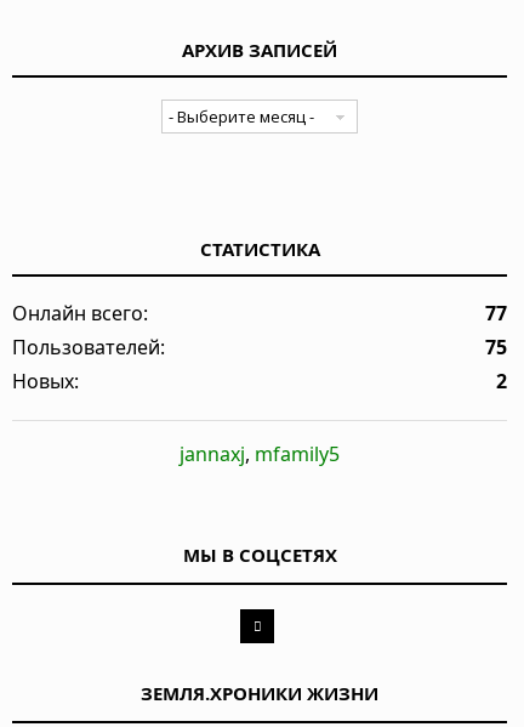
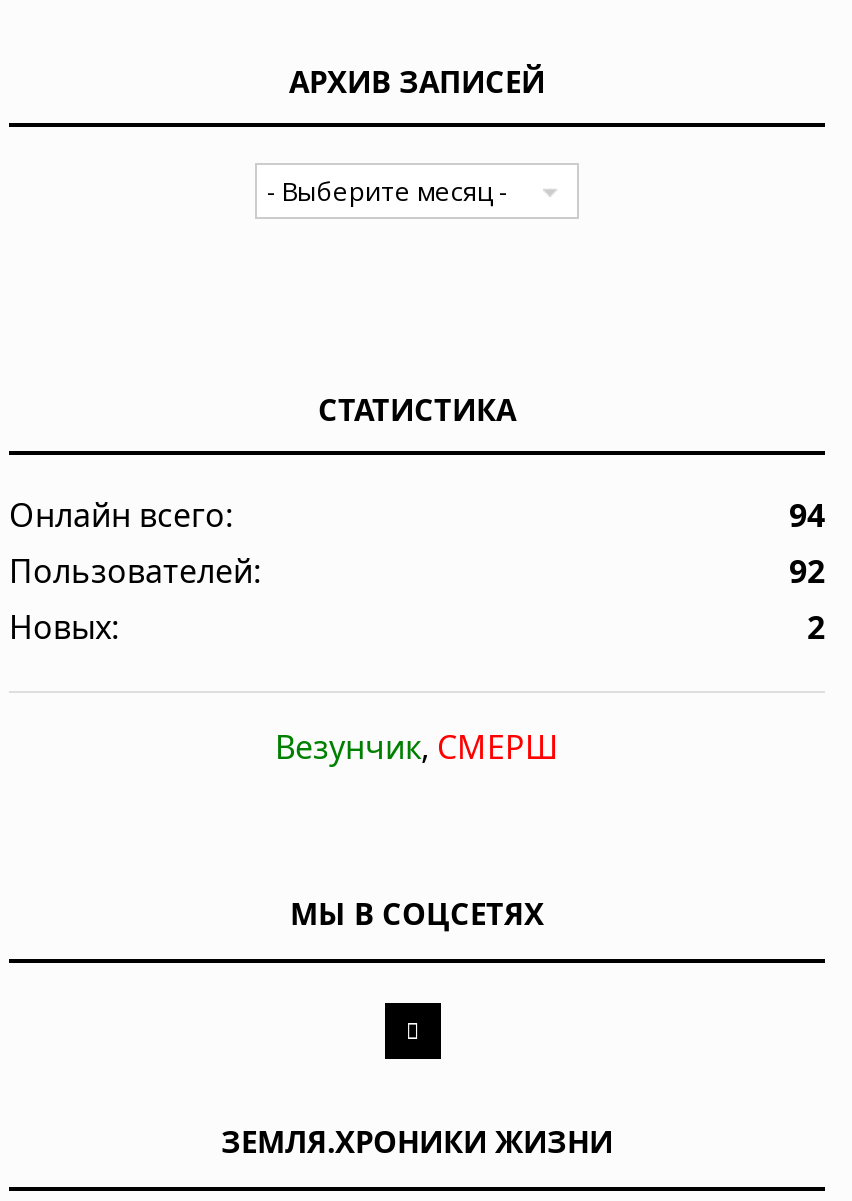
- 77
+ 94

- 75
+ 92

- jannaxj, mfamily5
+ Везунчик, СМЕРШ
